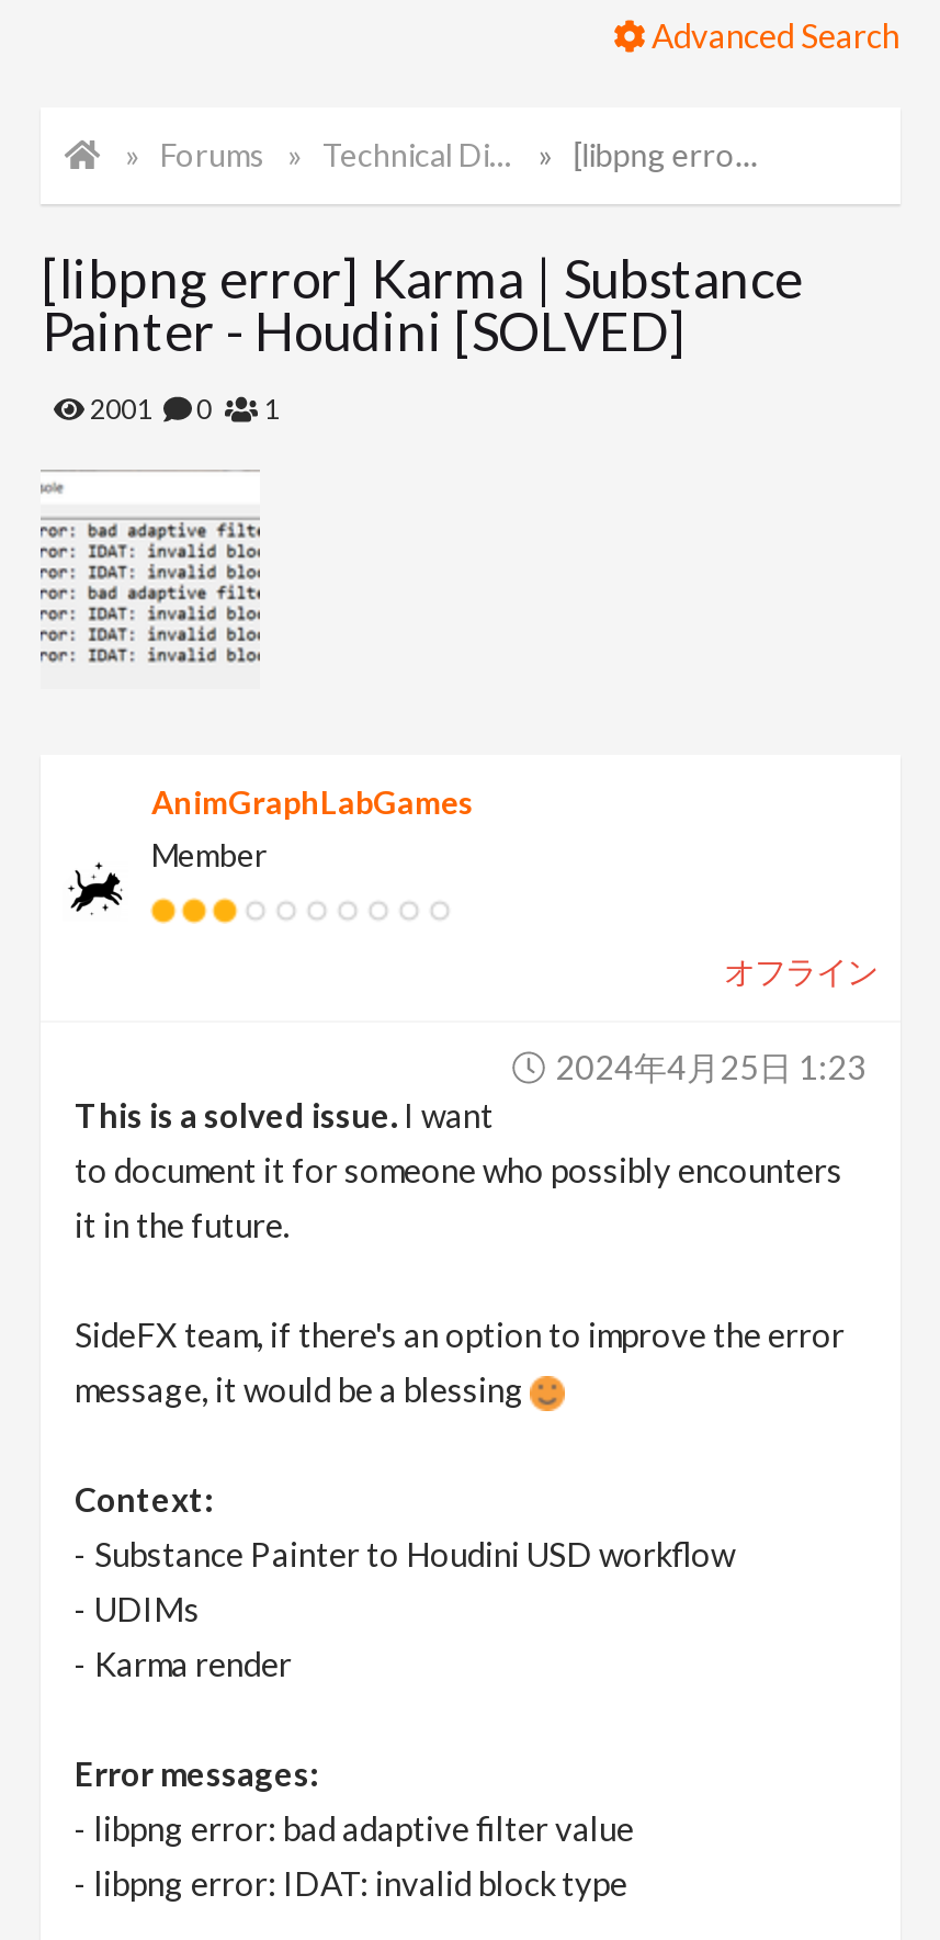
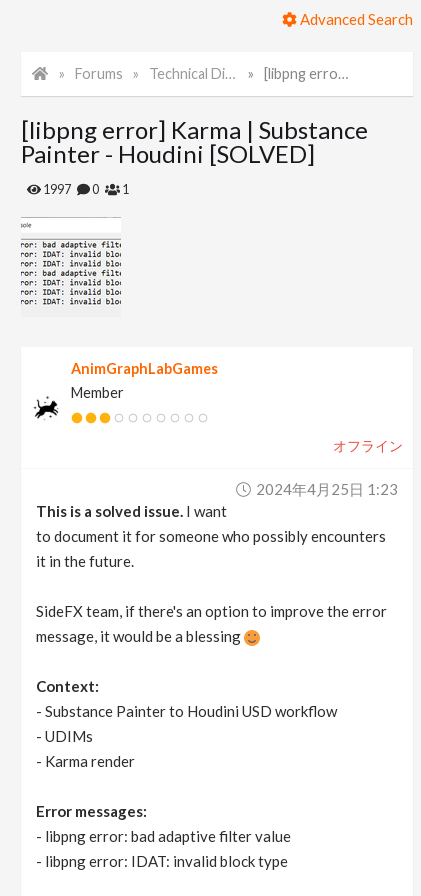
- 2001
+ 1997
